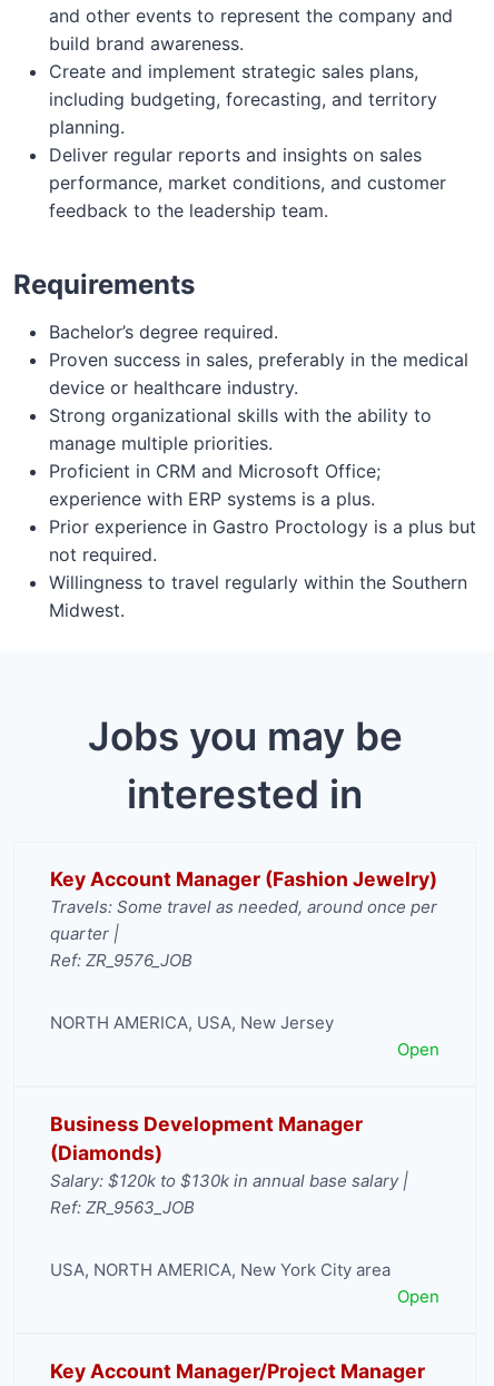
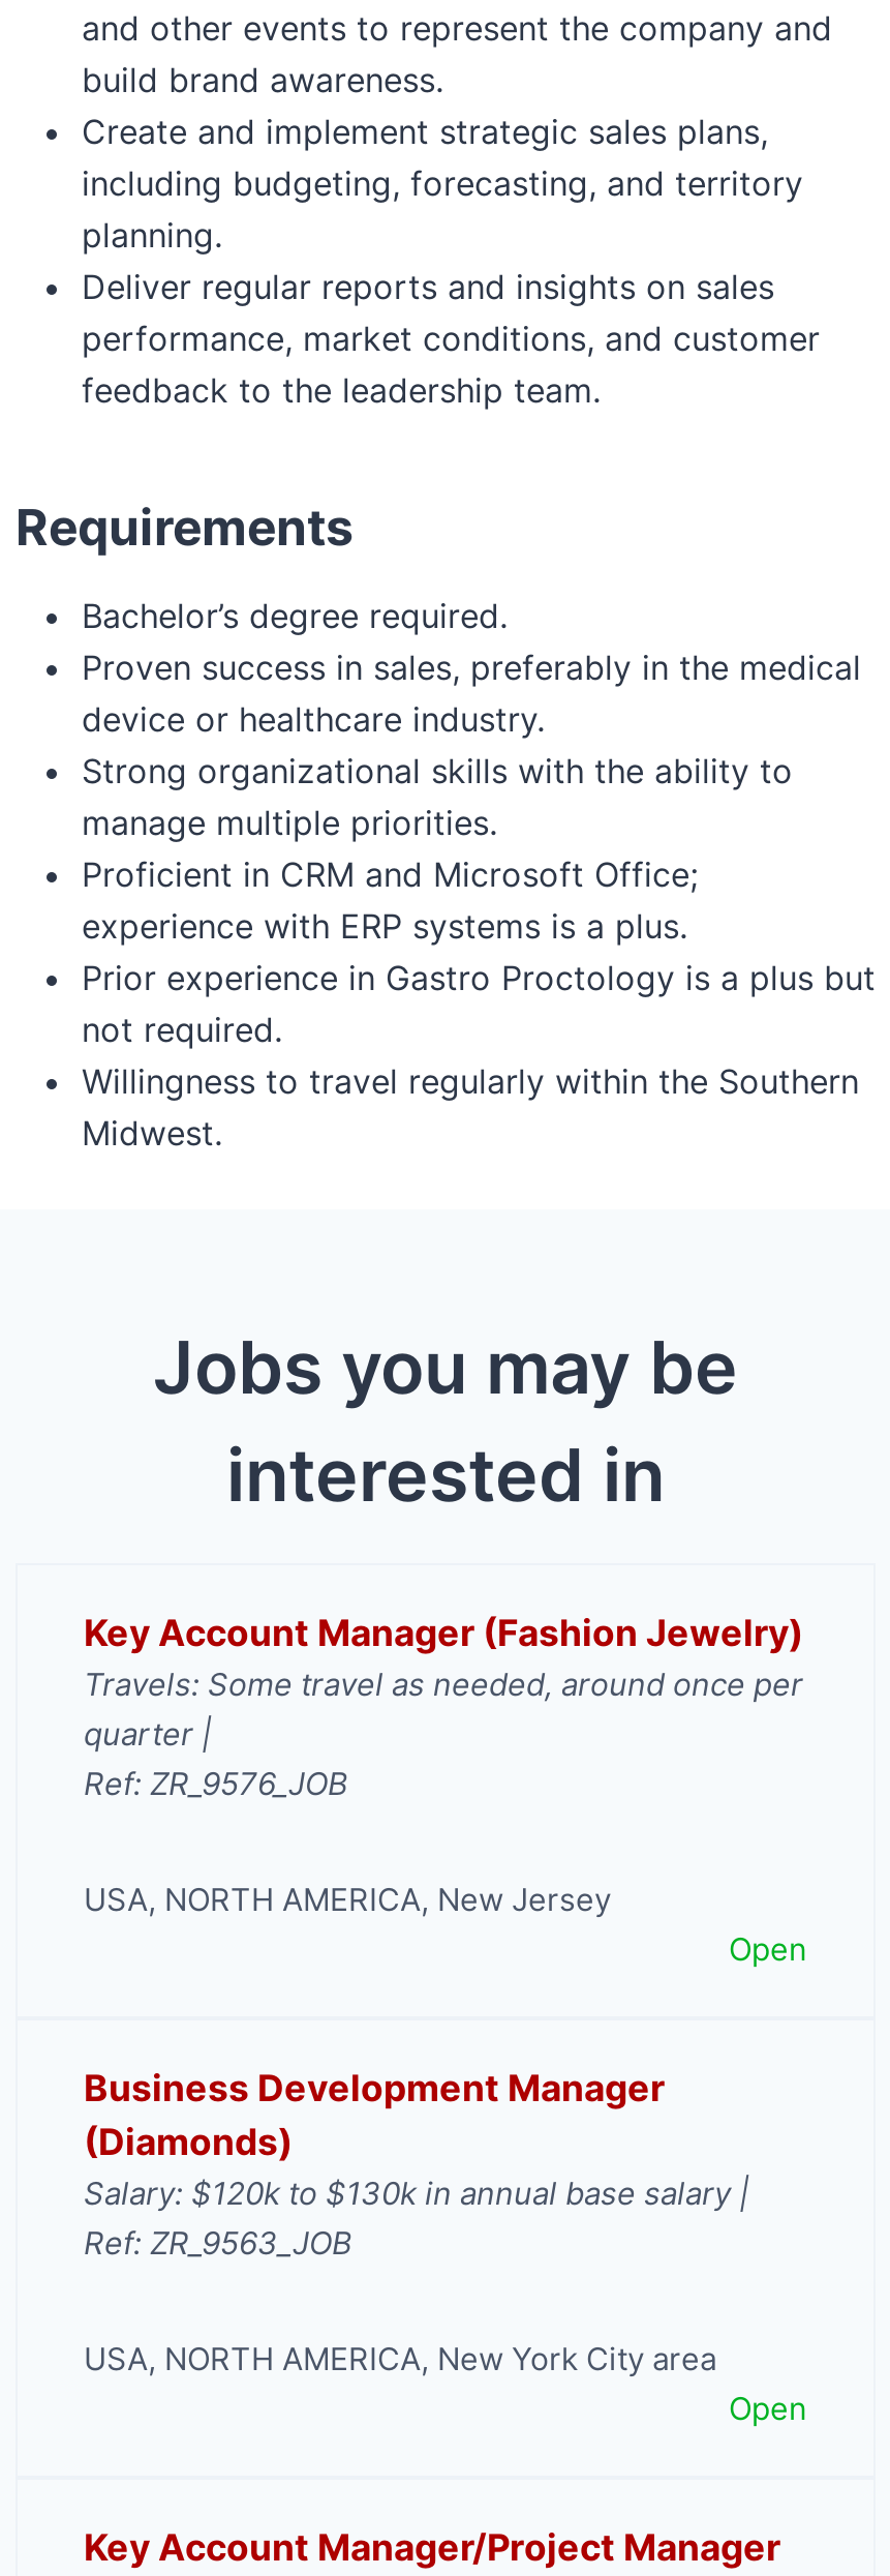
- NORTH AMERICA, USA, New Jersey
+ USA, NORTH AMERICA, New Jersey
